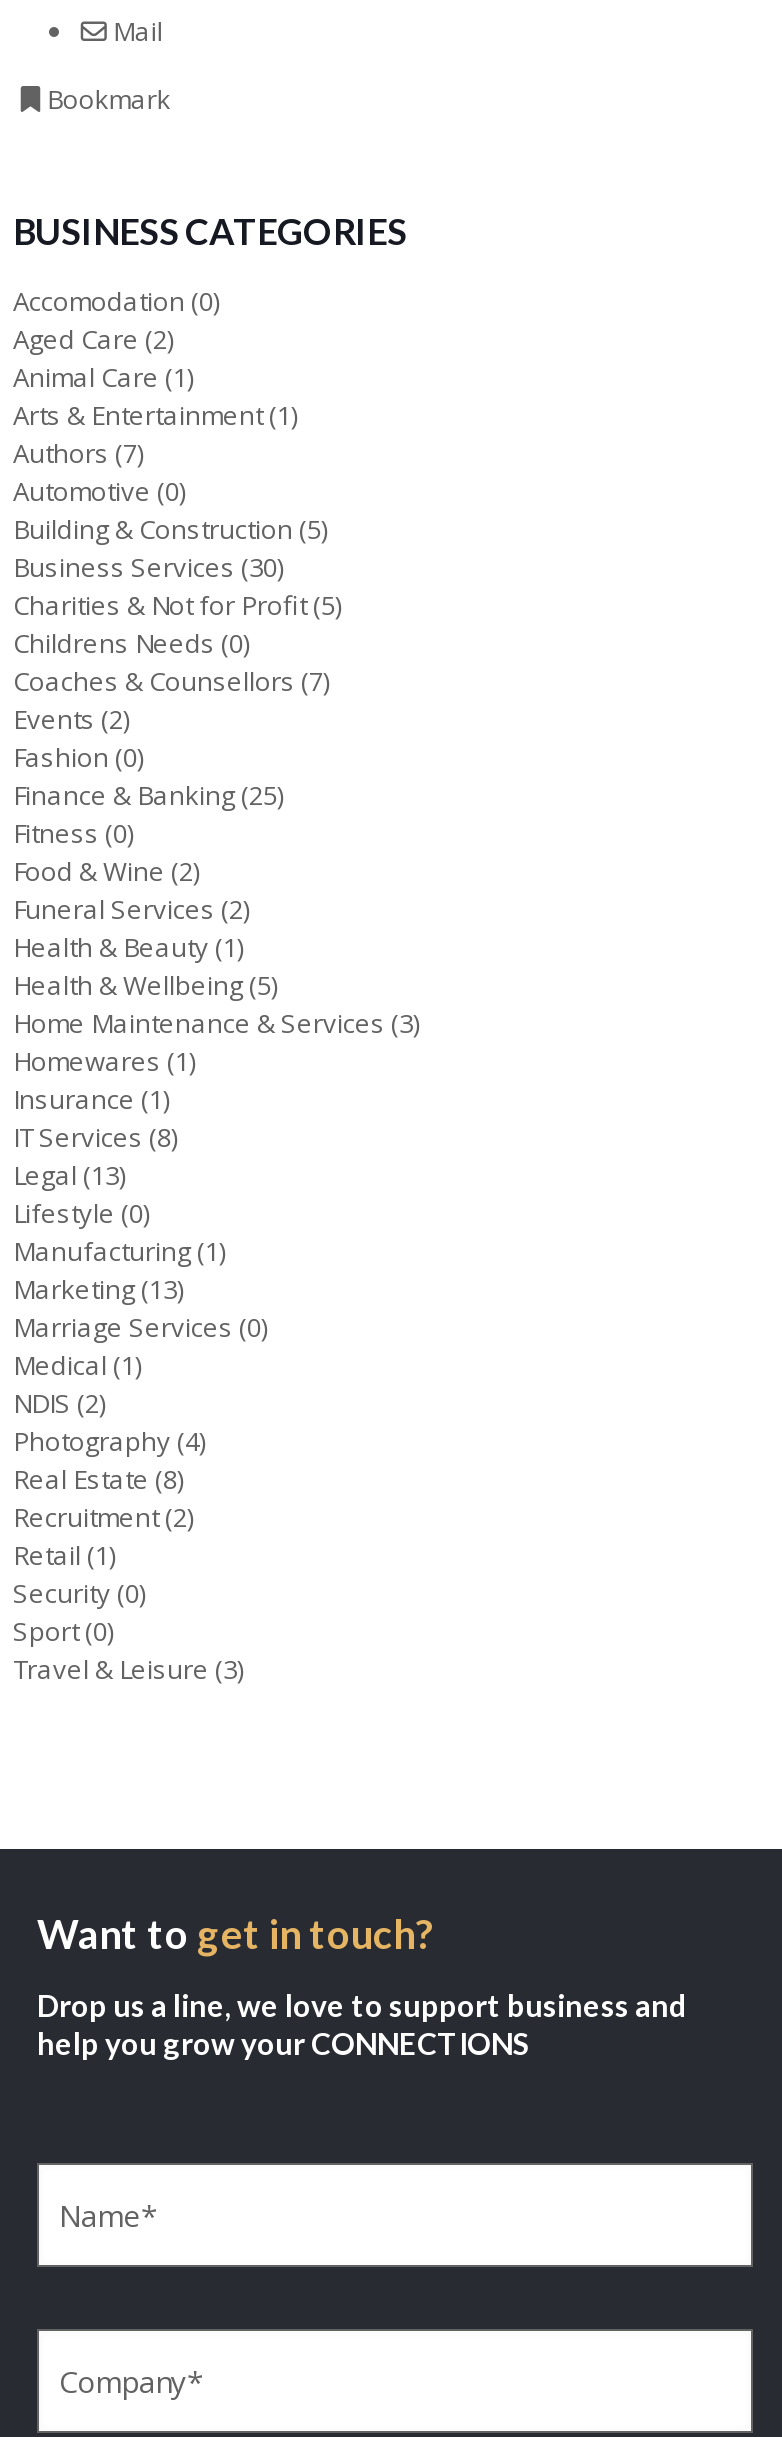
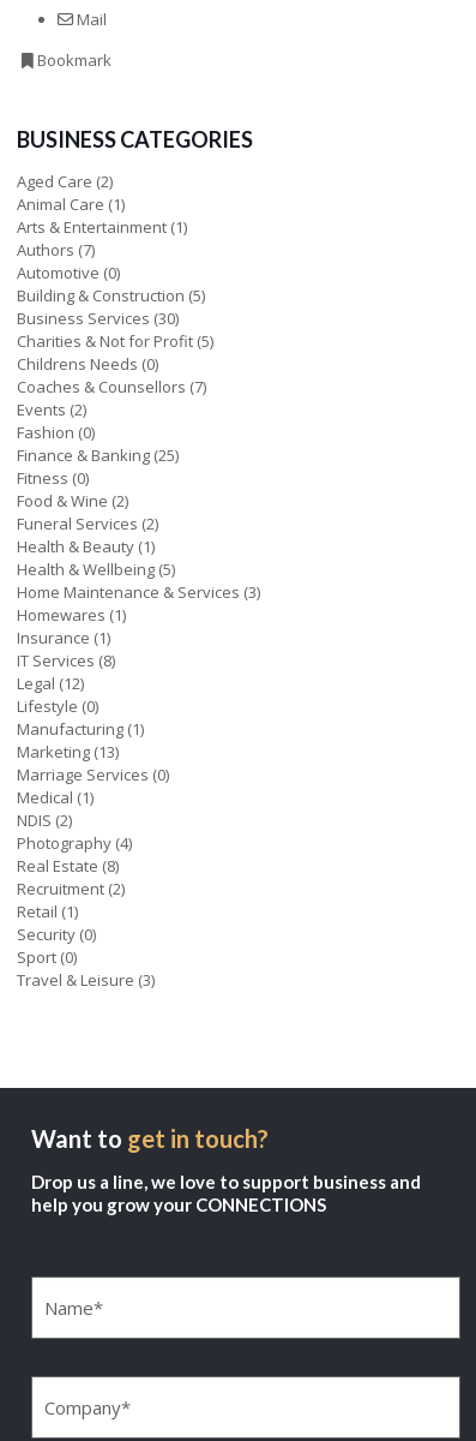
- Accomodation (0)

- Legal (13)
+ Legal (12)
